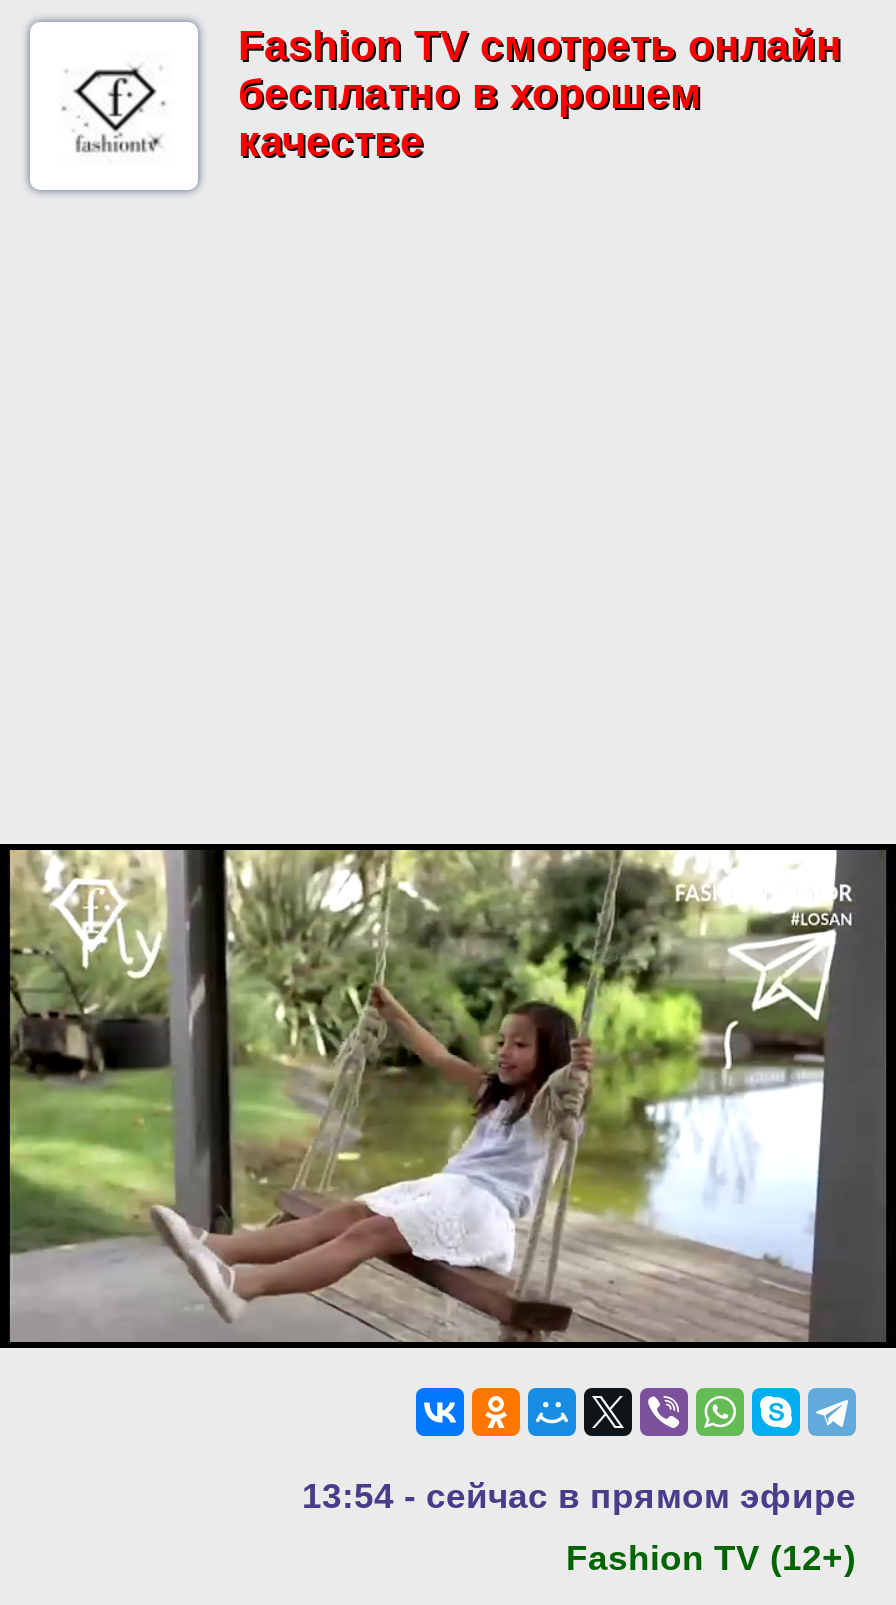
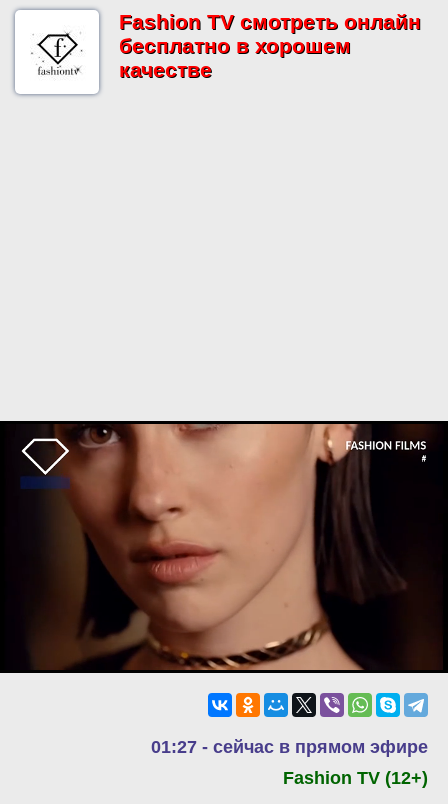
- [image]
+ [image]

- 13:54 - сейчас в прямом эфире
+ 01:27 - сейчас в прямом эфире
